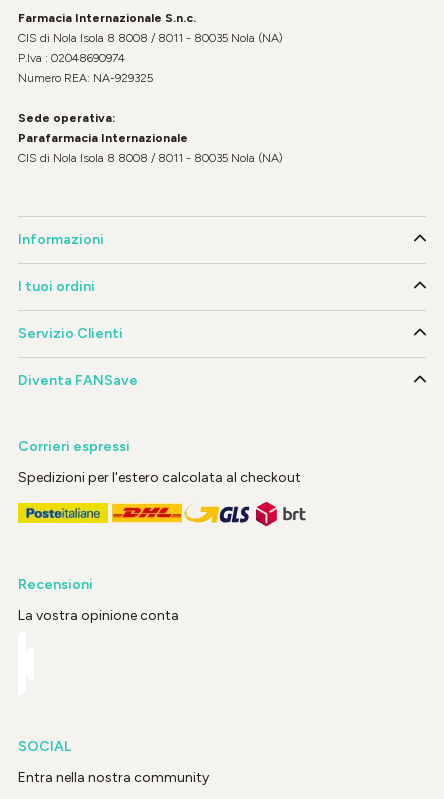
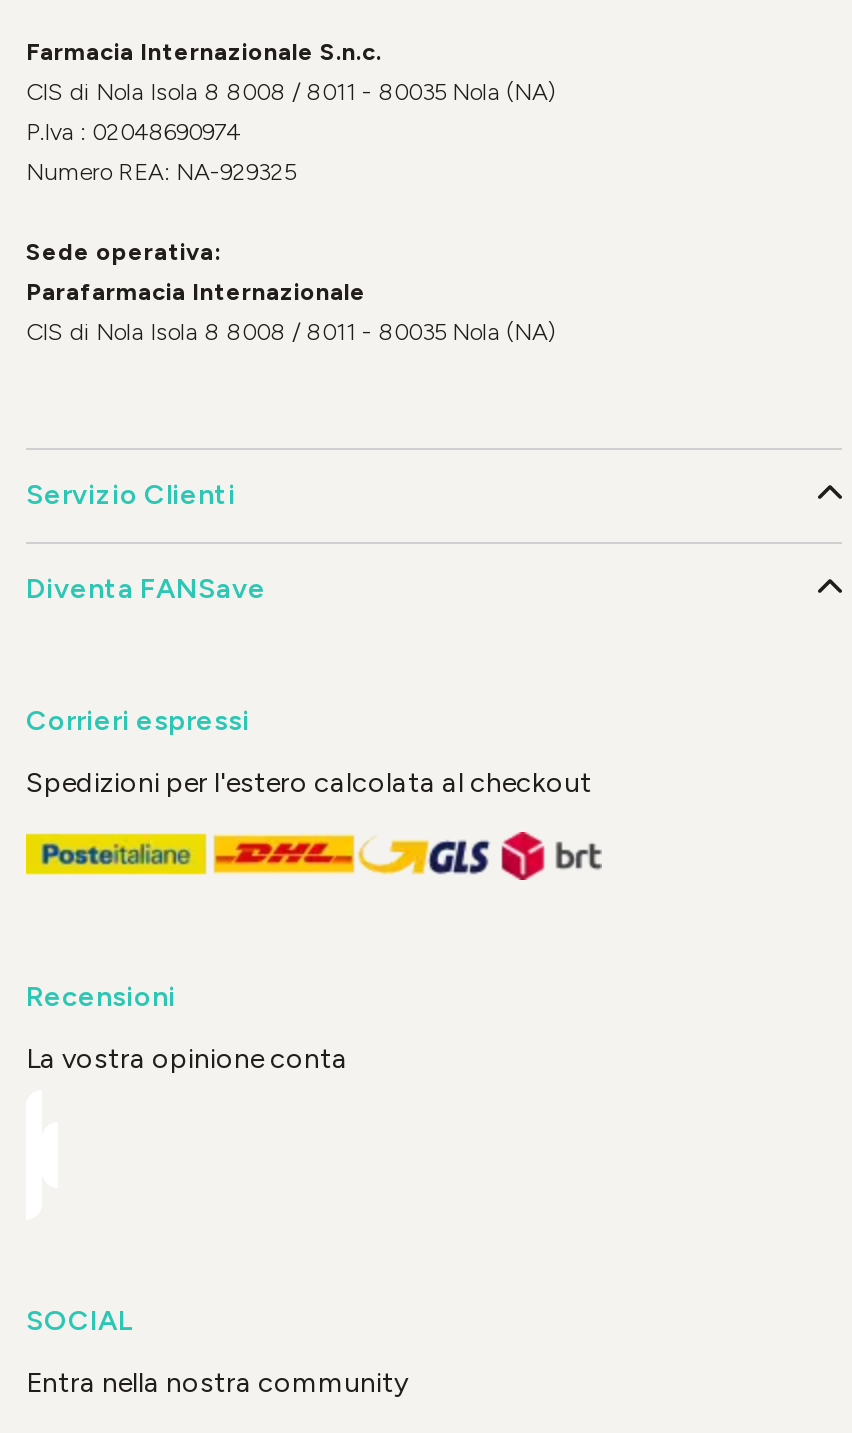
- Informazioni
- I tuoi ordini
